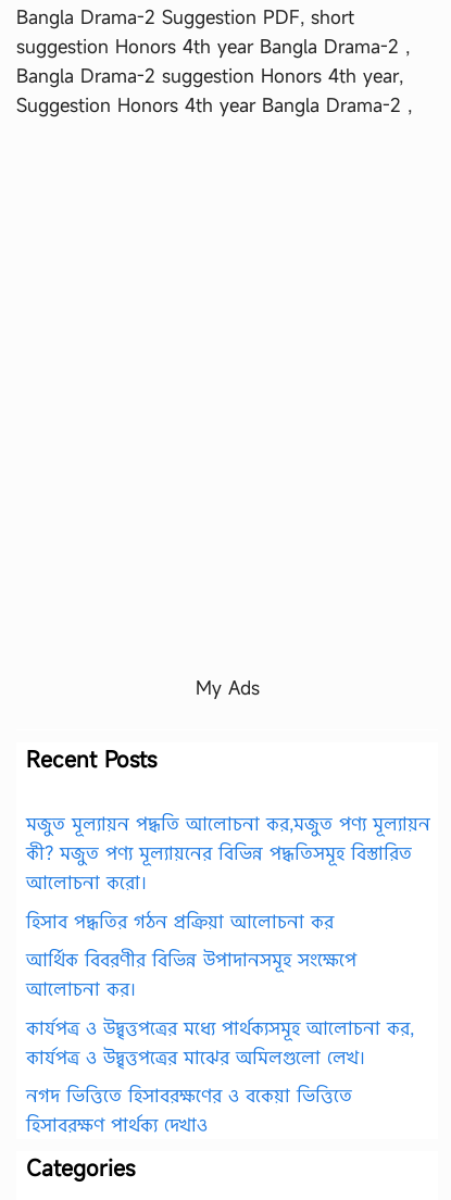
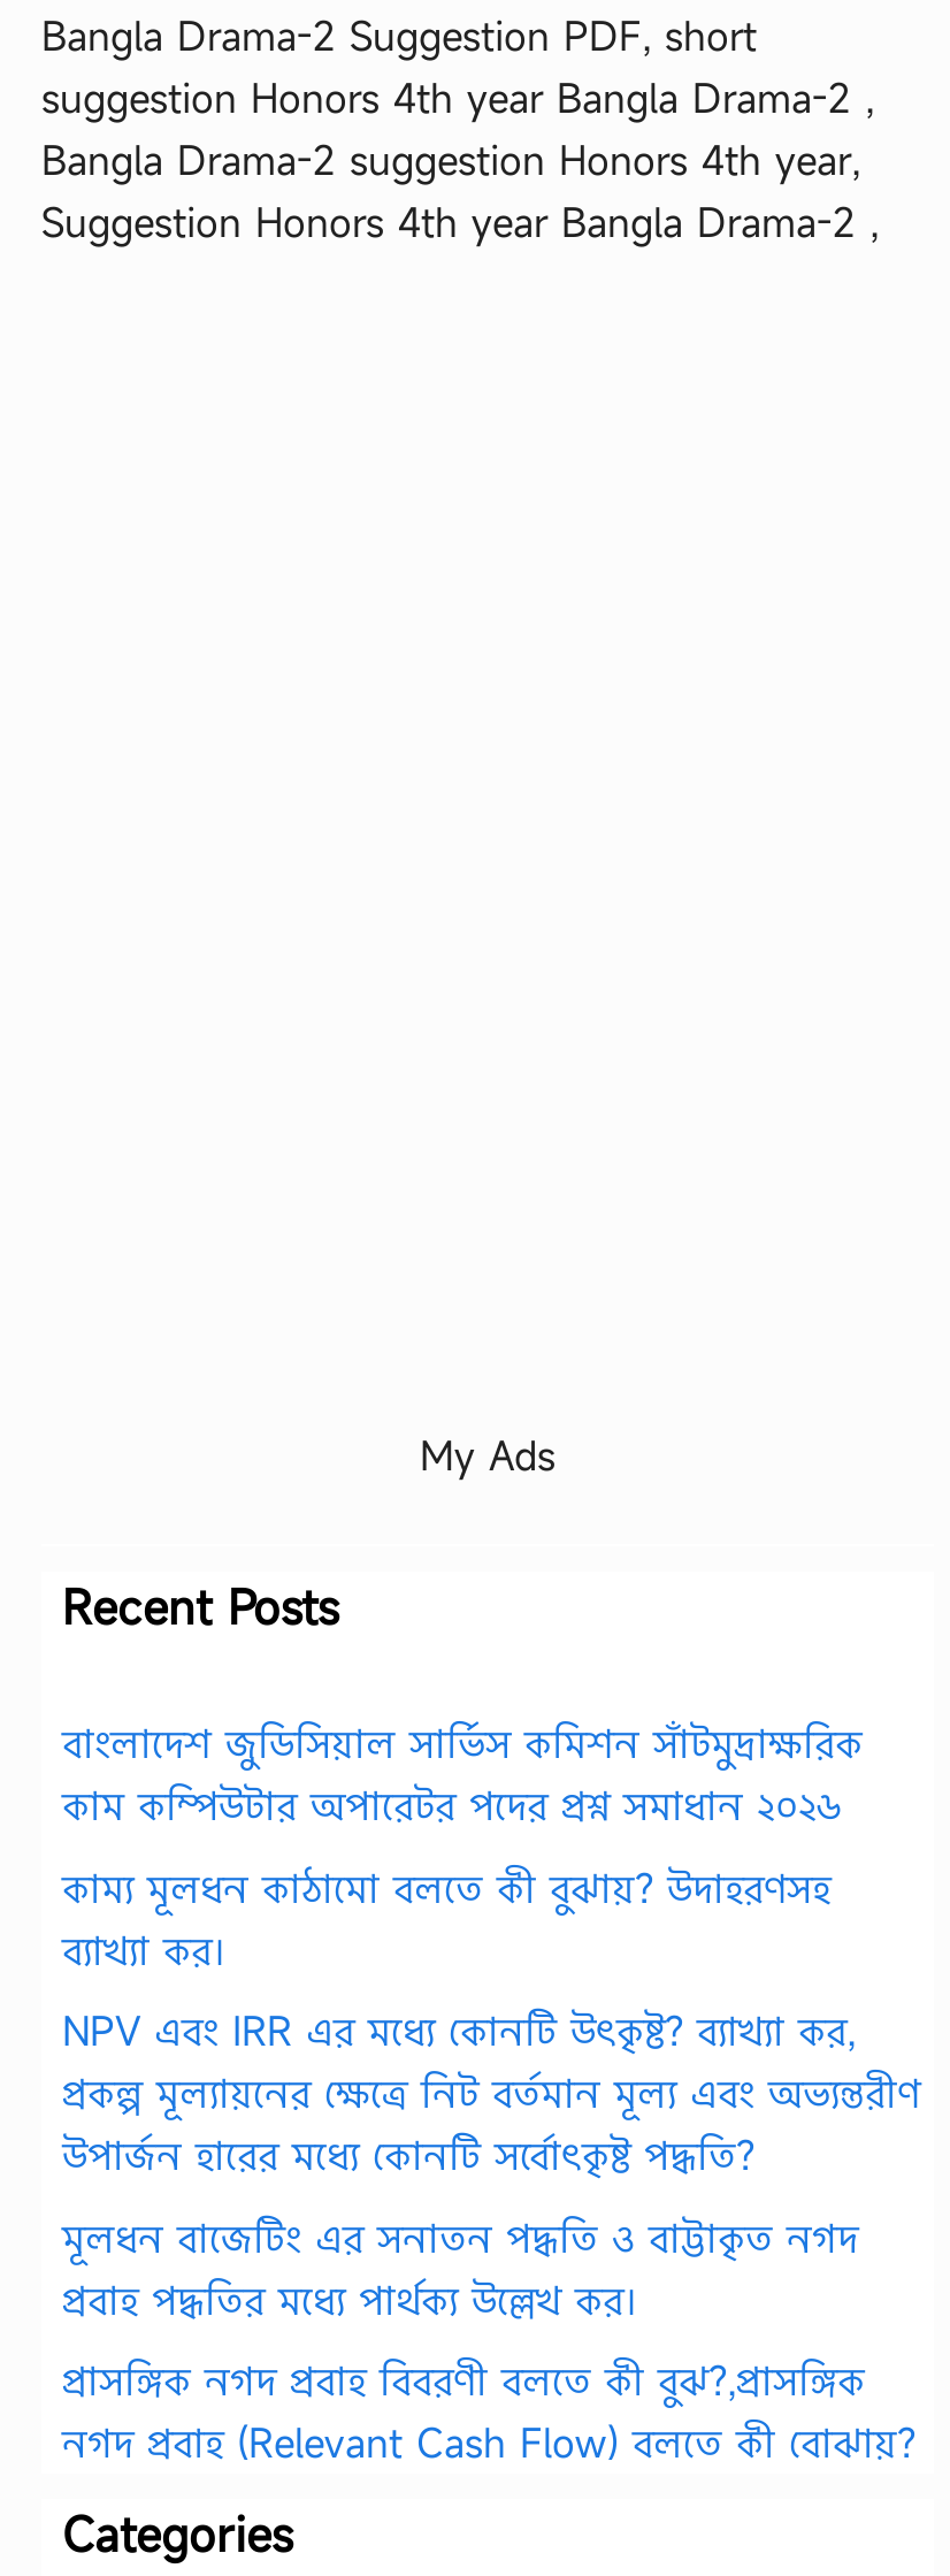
- মজুত মূল্যায়ন পদ্ধতি আলোচনা কর,মজুত পণ্য মূল্যায়ন
- কী? মজুত পণ্য মূল্যায়নের বিভিন্ন পদ্ধতিসমূহ বিস্তারিত
- আলোচনা করো।
+ বাংলাদেশ জুডিসিয়াল সার্ভিস কমিশন সাঁটমুদ্রাক্ষরিক
+ কাম কম্পিউটার অপারেটর পদের প্রশ্ন সমাধান ২০২৬

- হিসাব পদ্ধতির গঠন প্রক্রিয়া আলোচনা কর
+ কাম্য মূলধন কাঠামো বলতে কী বুঝায়? উদাহরণসহ
+ ব্যাখ্যা কর।

- আর্থিক বিবরণীর বিভিন্ন উপাদানসমূহ সংক্ষেপে
- আলোচনা কর।
+ NPV এবং IRR এর মধ্যে কোনটি উৎকৃষ্ট? ব্যাখ্যা কর,
+ প্রকল্প মূল্যায়নের ক্ষেত্রে নিট বর্তমান মূল্য এবং অভ্যন্তরীণ
+ উপার্জন হারের মধ্যে কোনটি সর্বোৎকৃষ্ট পদ্ধতি?

- কার্যপত্র ও উদ্বৃত্তপত্রের মধ্যে পার্থক্যসমূহ আলোচনা কর,
- কার্যপত্র ও উদ্বৃত্তপত্রের মাঝের অমিলগুলো লেখ।
+ মূলধন বাজেটিং এর সনাতন পদ্ধতি ও বাট্টাকৃত নগদ
+ প্রবাহ পদ্ধতির মধ্যে পার্থক্য উল্লেখ কর।

- নগদ ভিত্তিতে হিসাবরক্ষণের ও বকেয়া ভিত্তিতে
- হিসাবরক্ষণ পার্থক্য দেখাও
+ প্রাসঙ্গিক নগদ প্রবাহ বিবরণী বলতে কী বুঝ?,প্রাসঙ্গিক
+ নগদ প্রবাহ (Relevant Cash Flow) বলতে কী বোঝায়?
